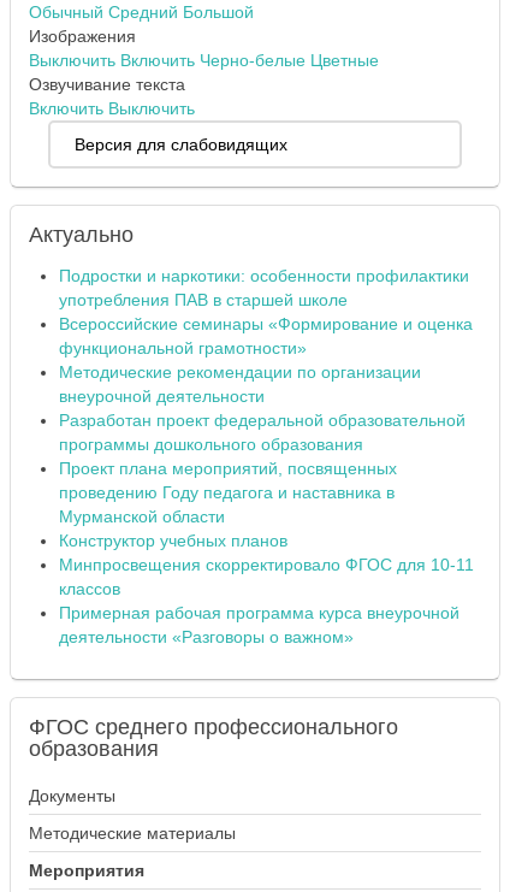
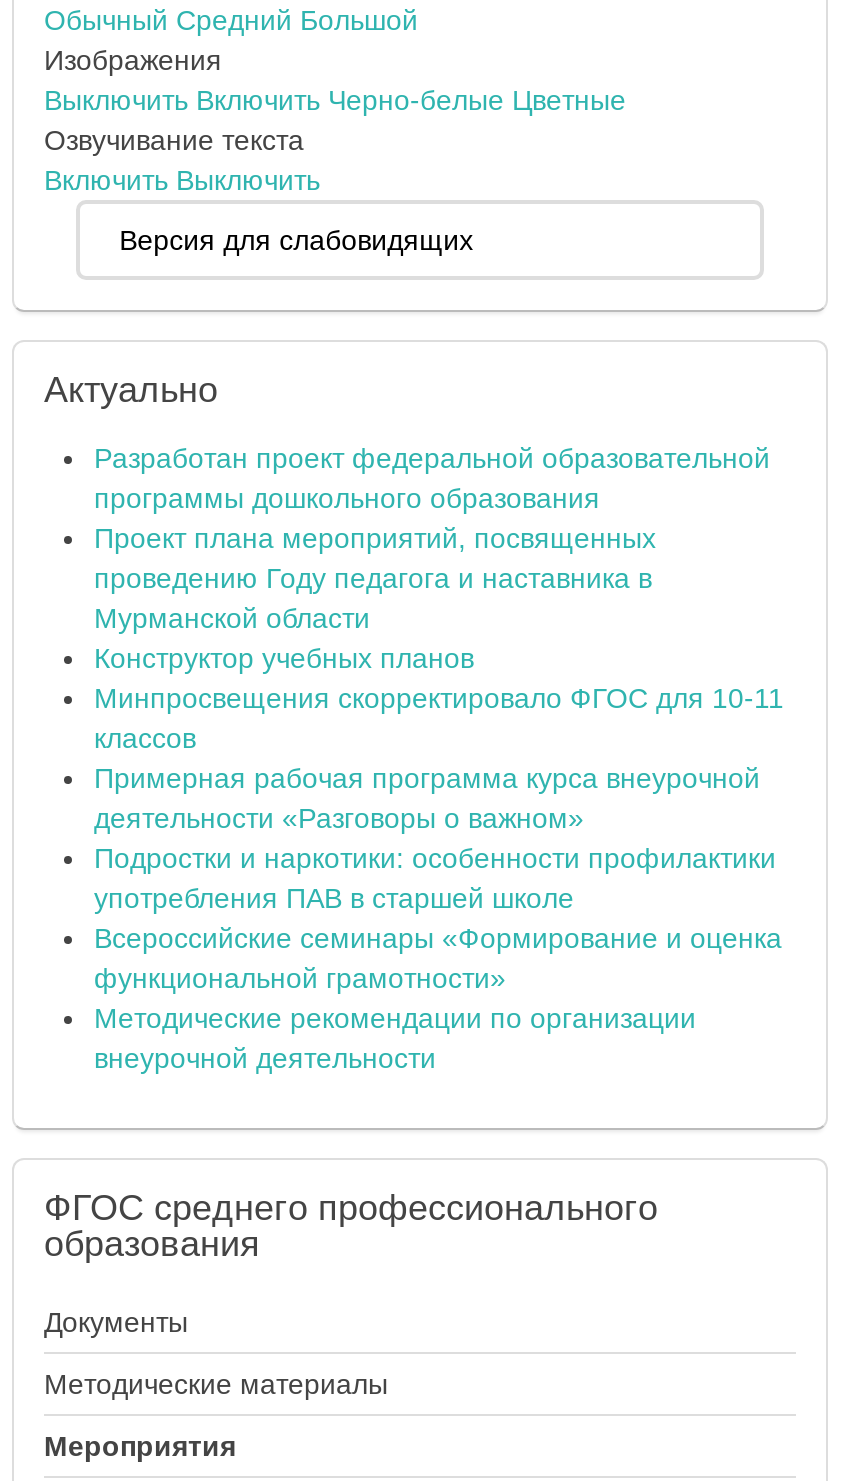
moved down: Подростки и наркотики: особенности профилактики | употребления ПАВ в старшей школе | Всероссийские семинары «Формирование и оценка | функциональной грамотности» | Методические рекомендации по организации | внеурочной деятельности

moved up: Разработан проект федеральной образовательной | программы дошкольного образования | Проект плана мероприятий, посвященных | ... | Примерная рабочая программа курса внеурочной | деятельности «Разговоры о важном»
